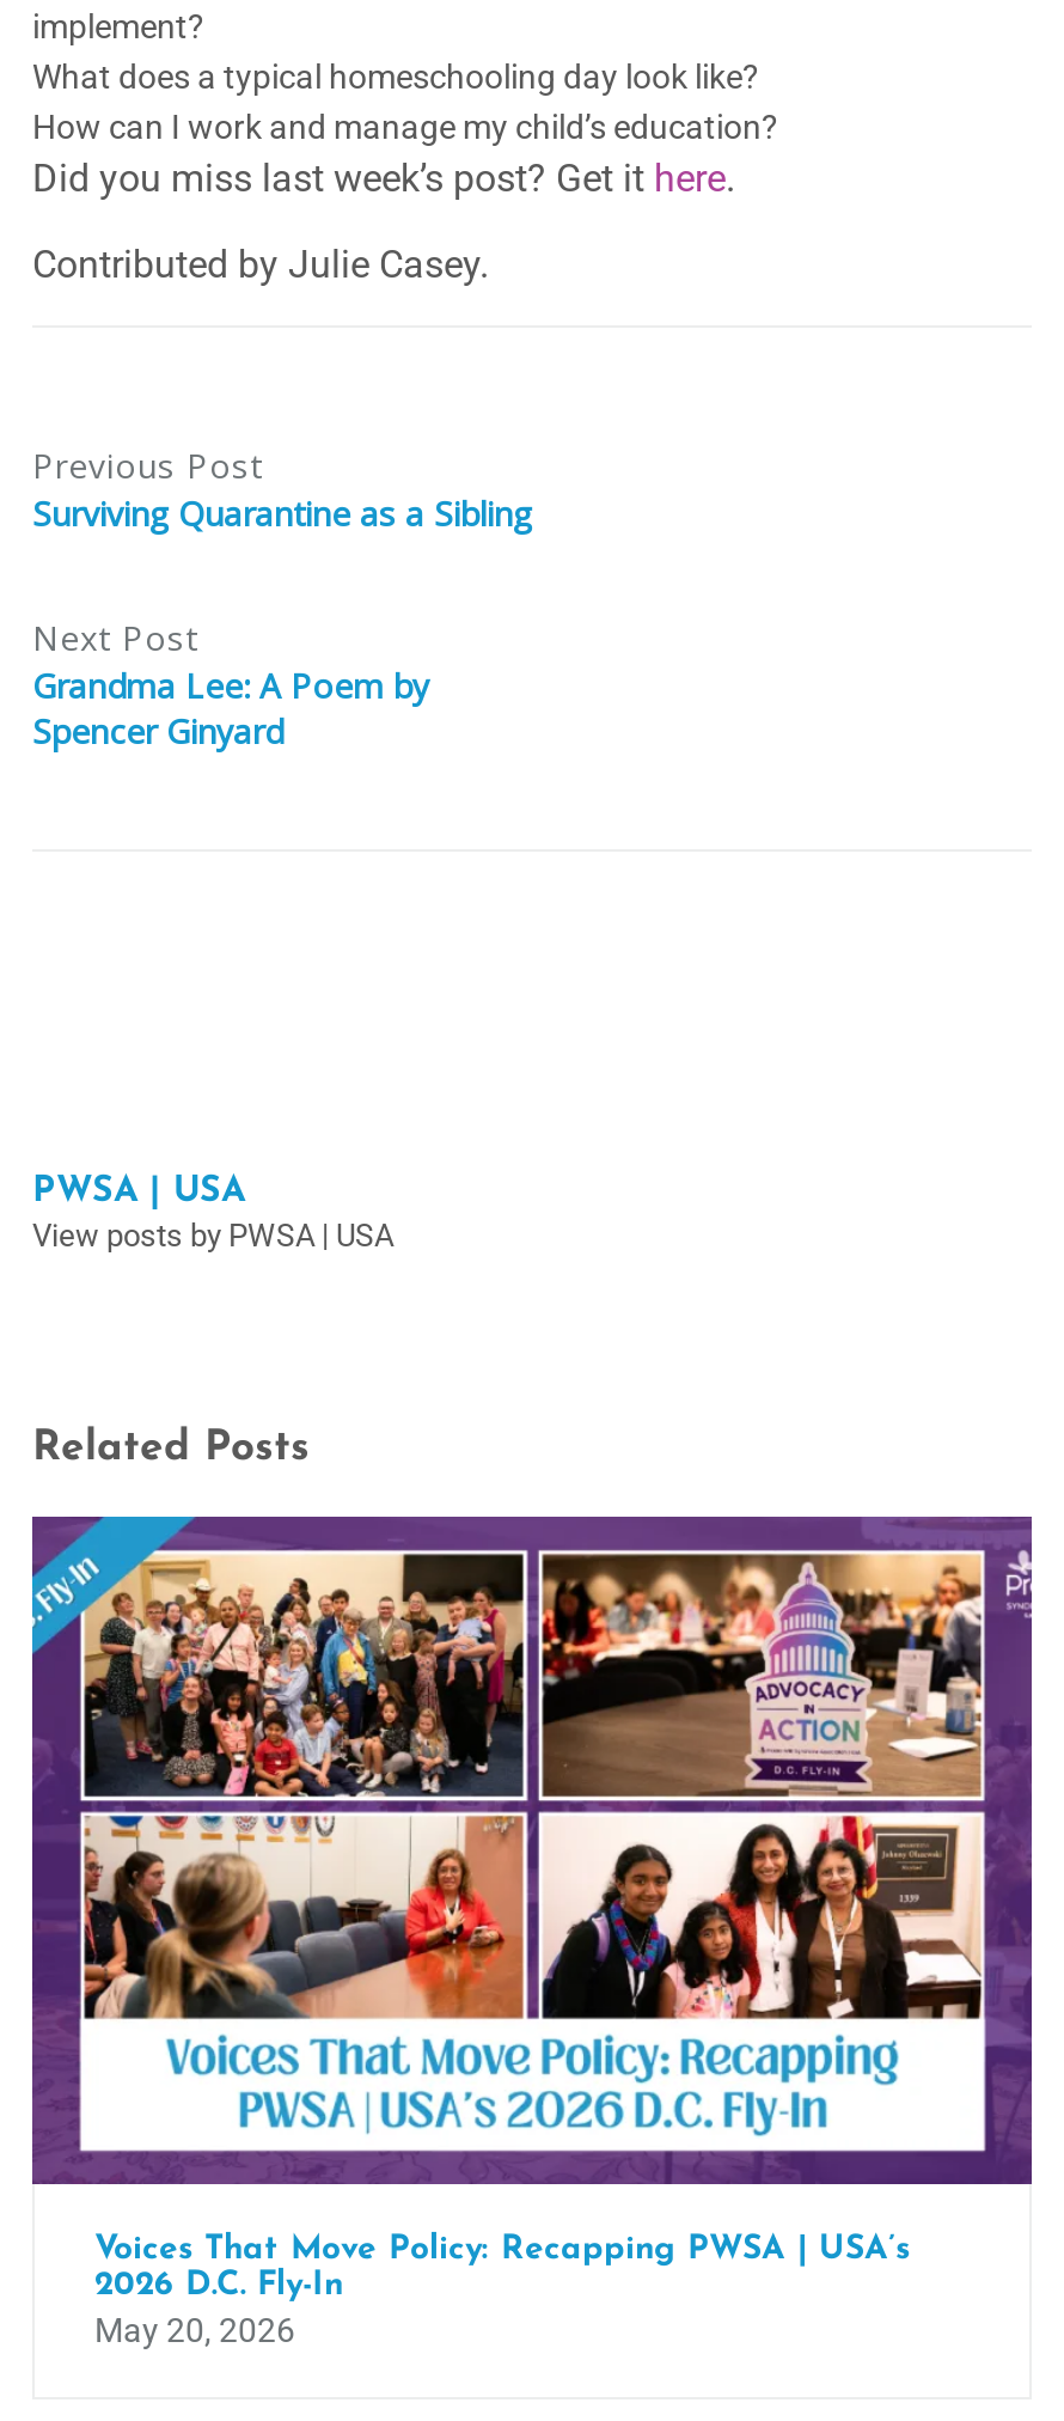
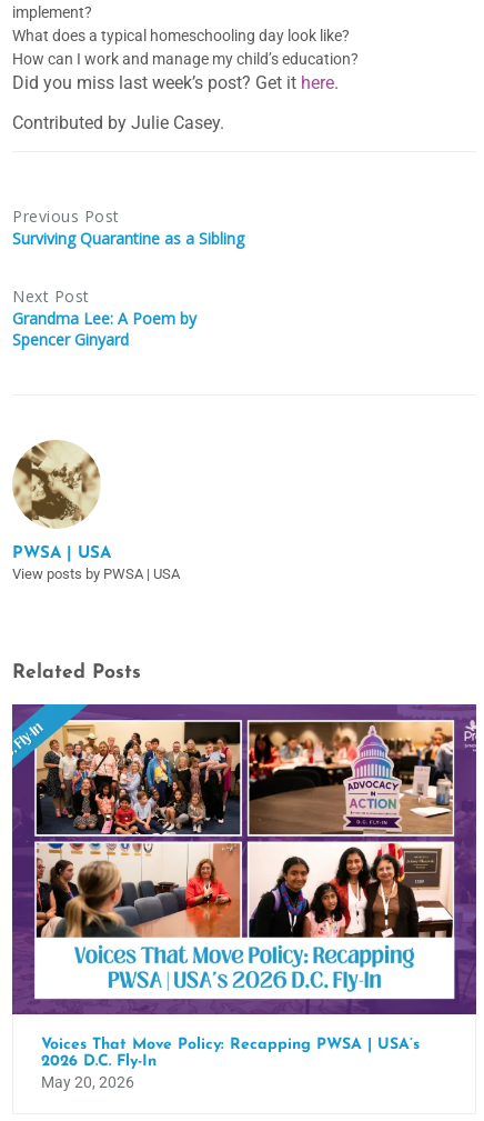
+ [image]
